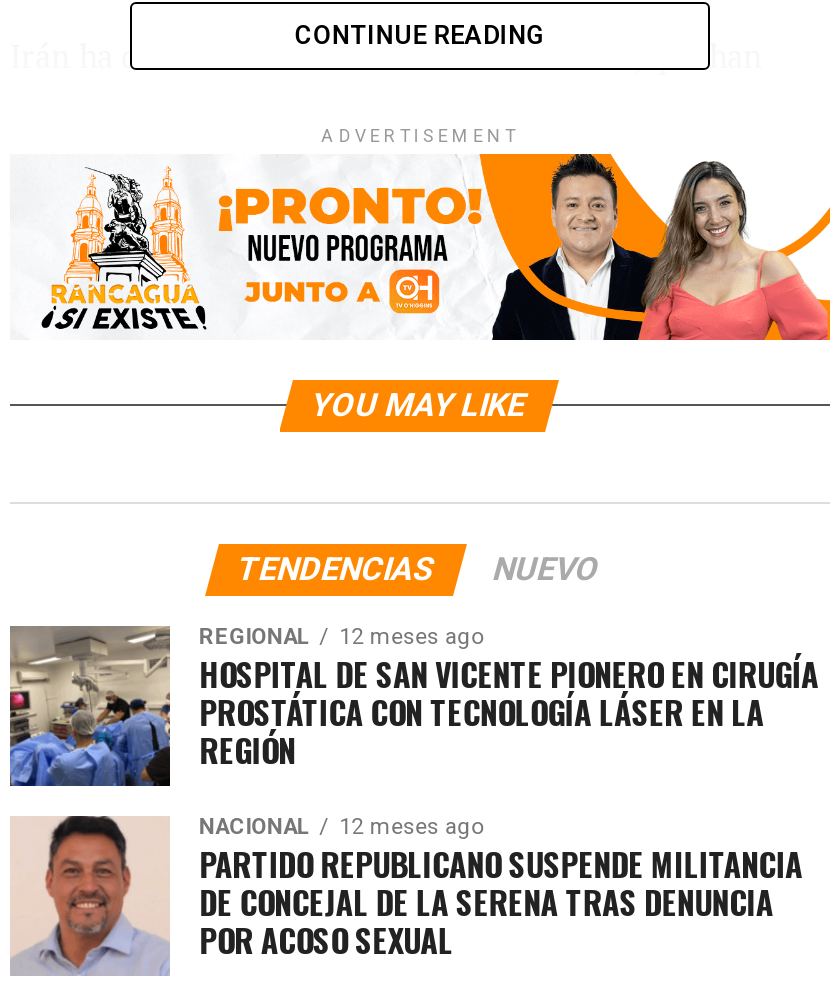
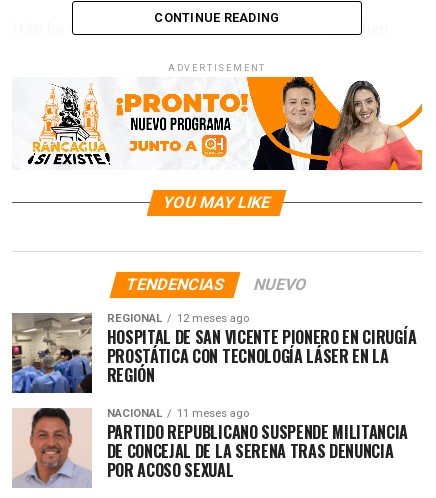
- NACIONAL 12 meses ago
+ NACIONAL 11 meses ago
